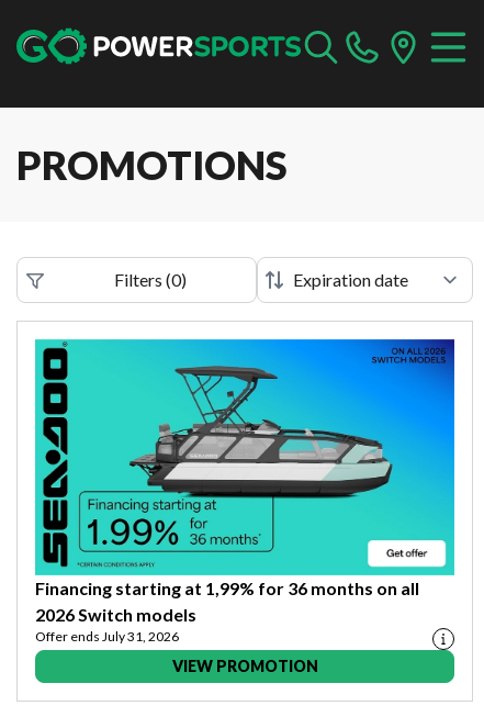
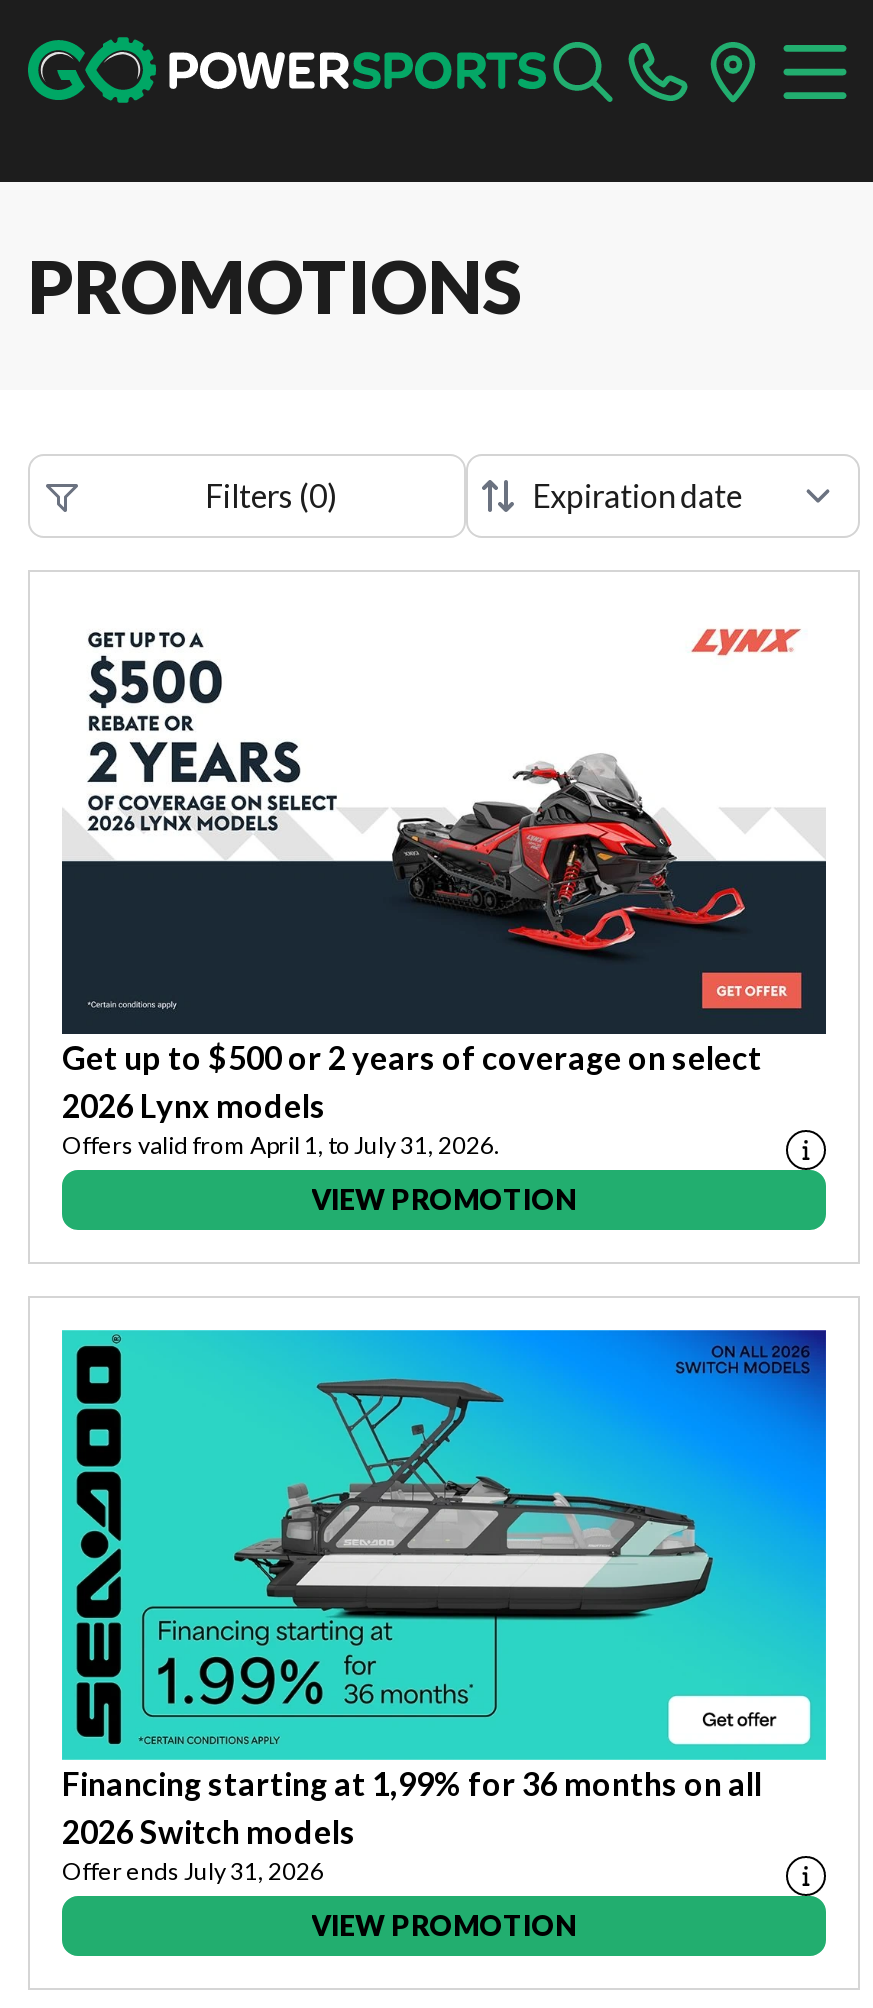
+ [image]
+ Get up to $500 or 2 years of coverage on select
+ 2026 Lynx models
+ Offers valid from April 1, to July 31, 2026.
+ VIEW PROMOTION
